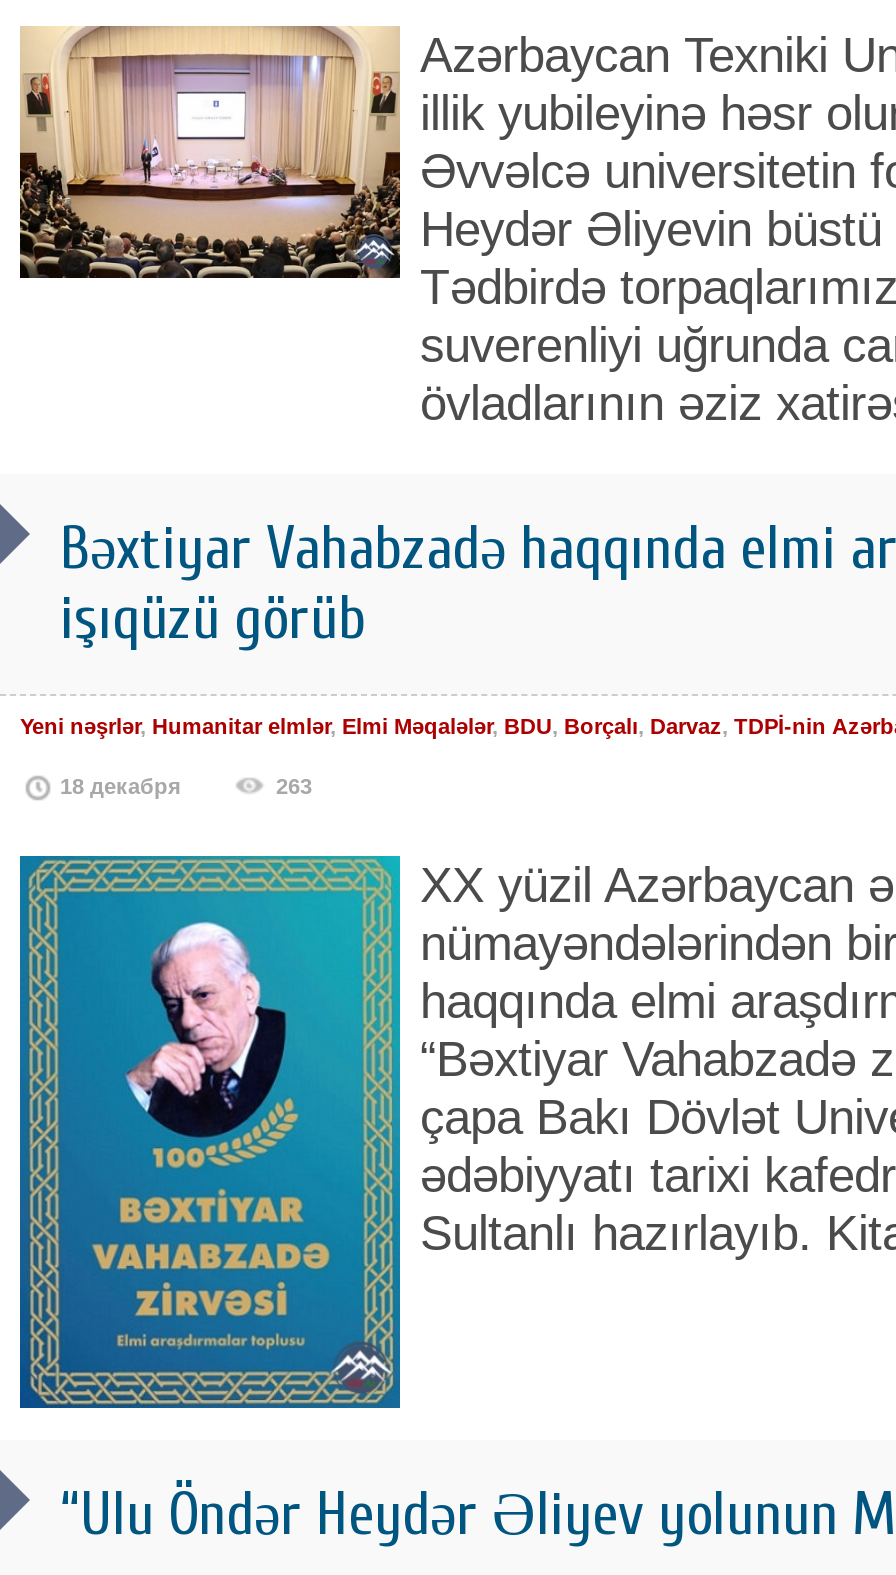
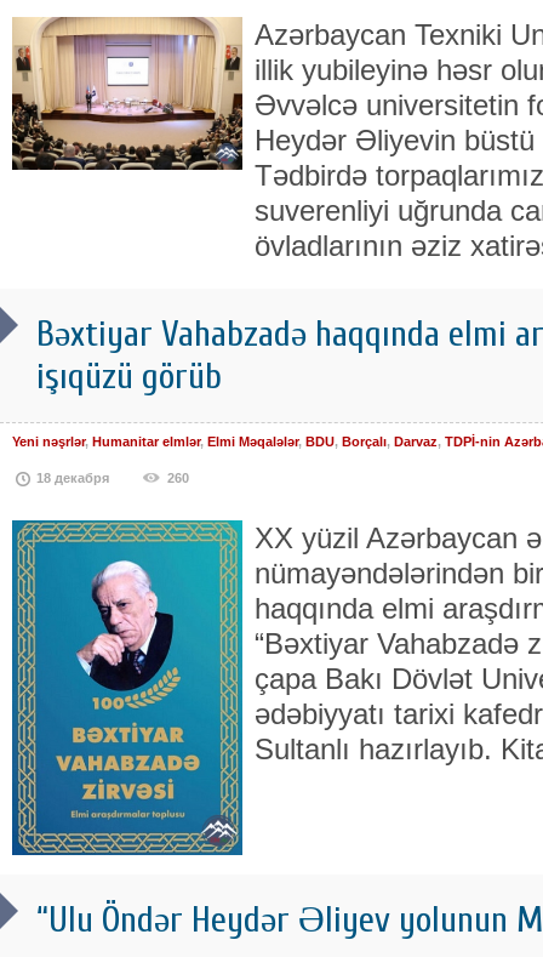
- 263
+ 260
